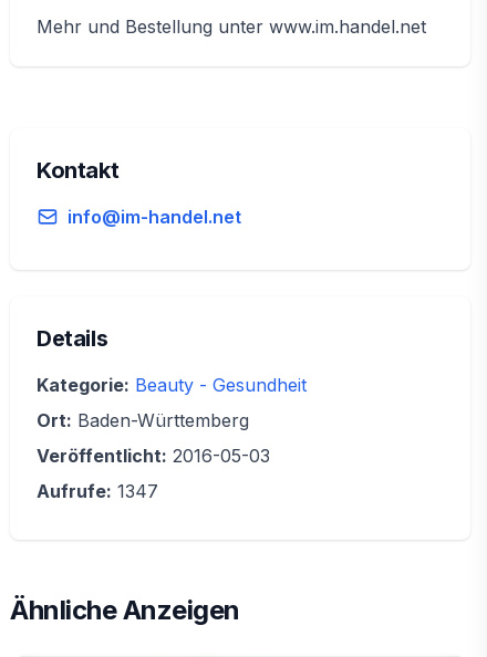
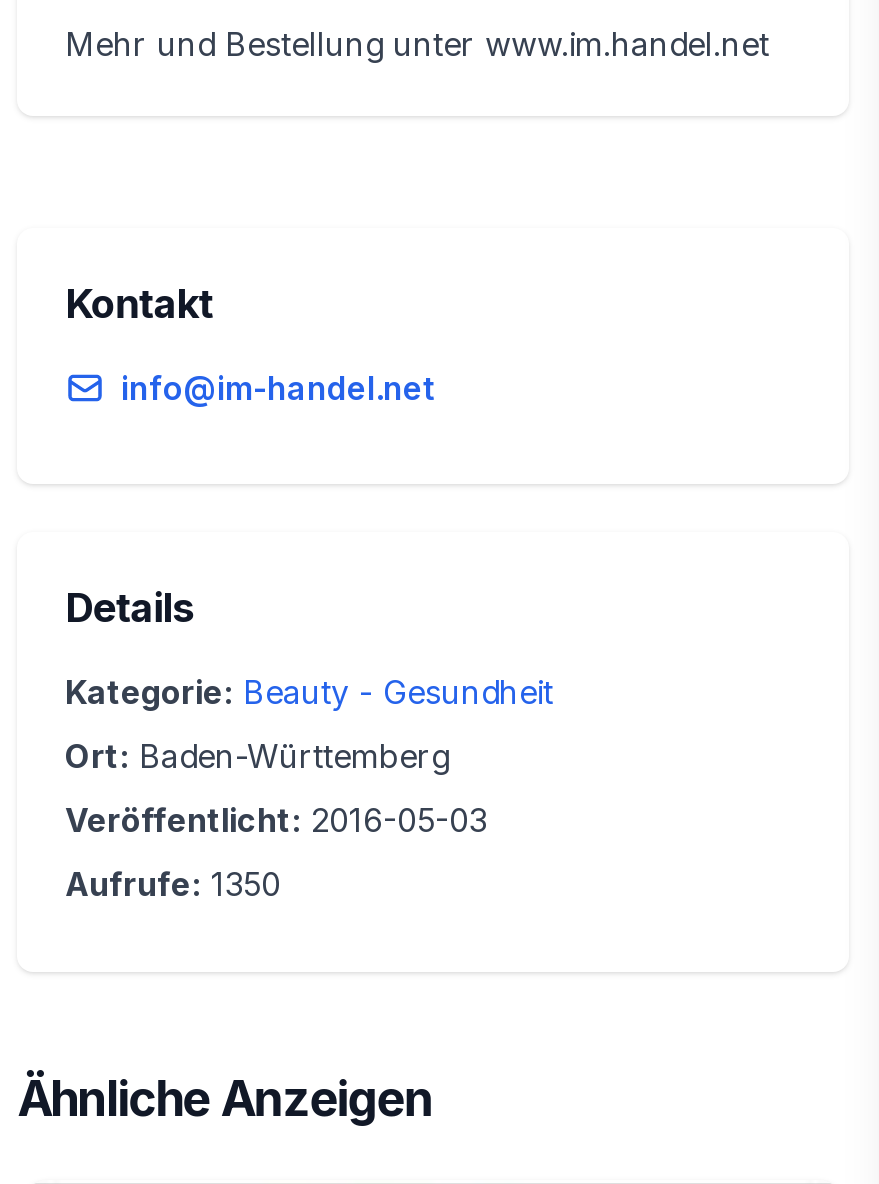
- Aufrufe: 1347
+ Aufrufe: 1350
